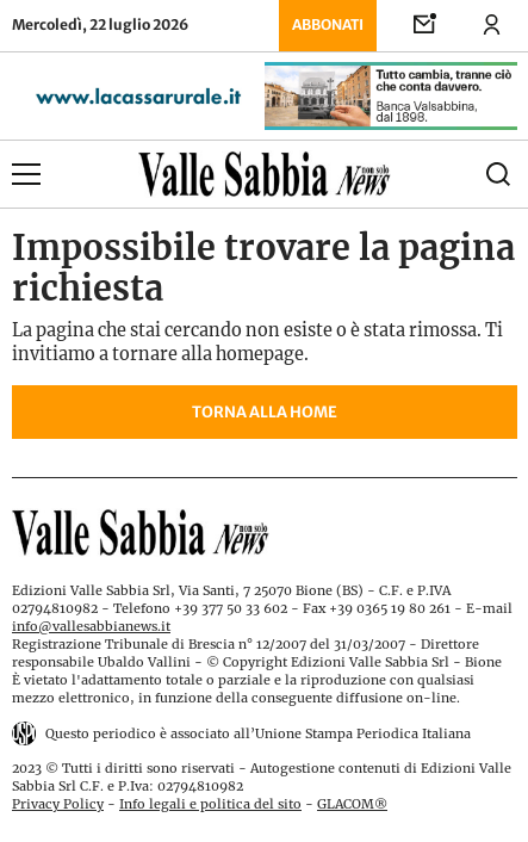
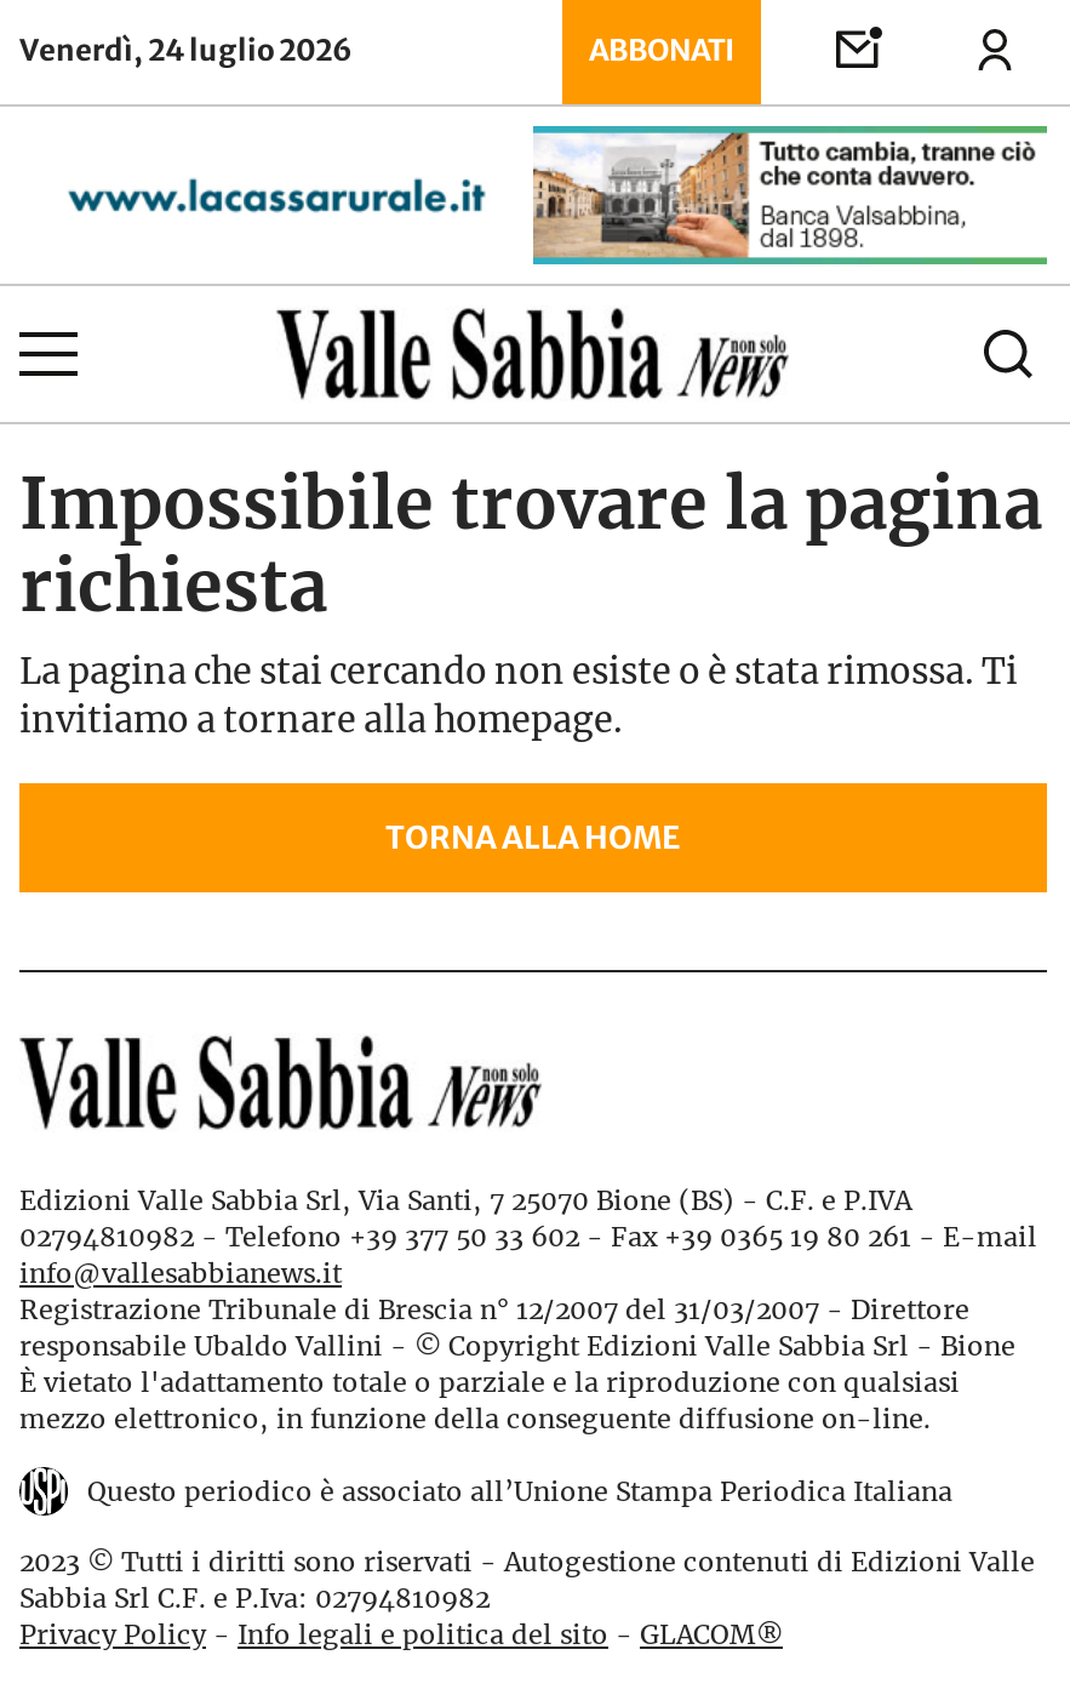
- Mercoledì, 22 luglio 2026
+ Venerdì, 24 luglio 2026
